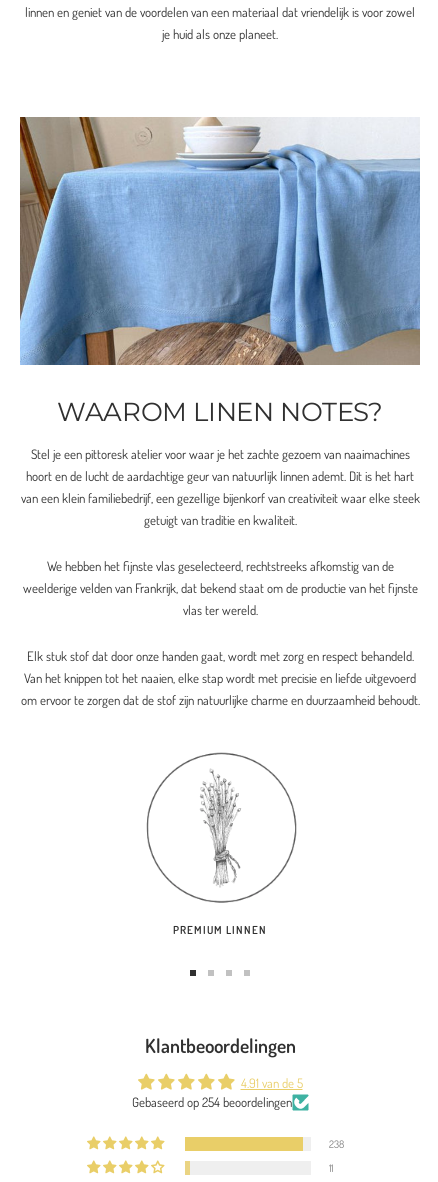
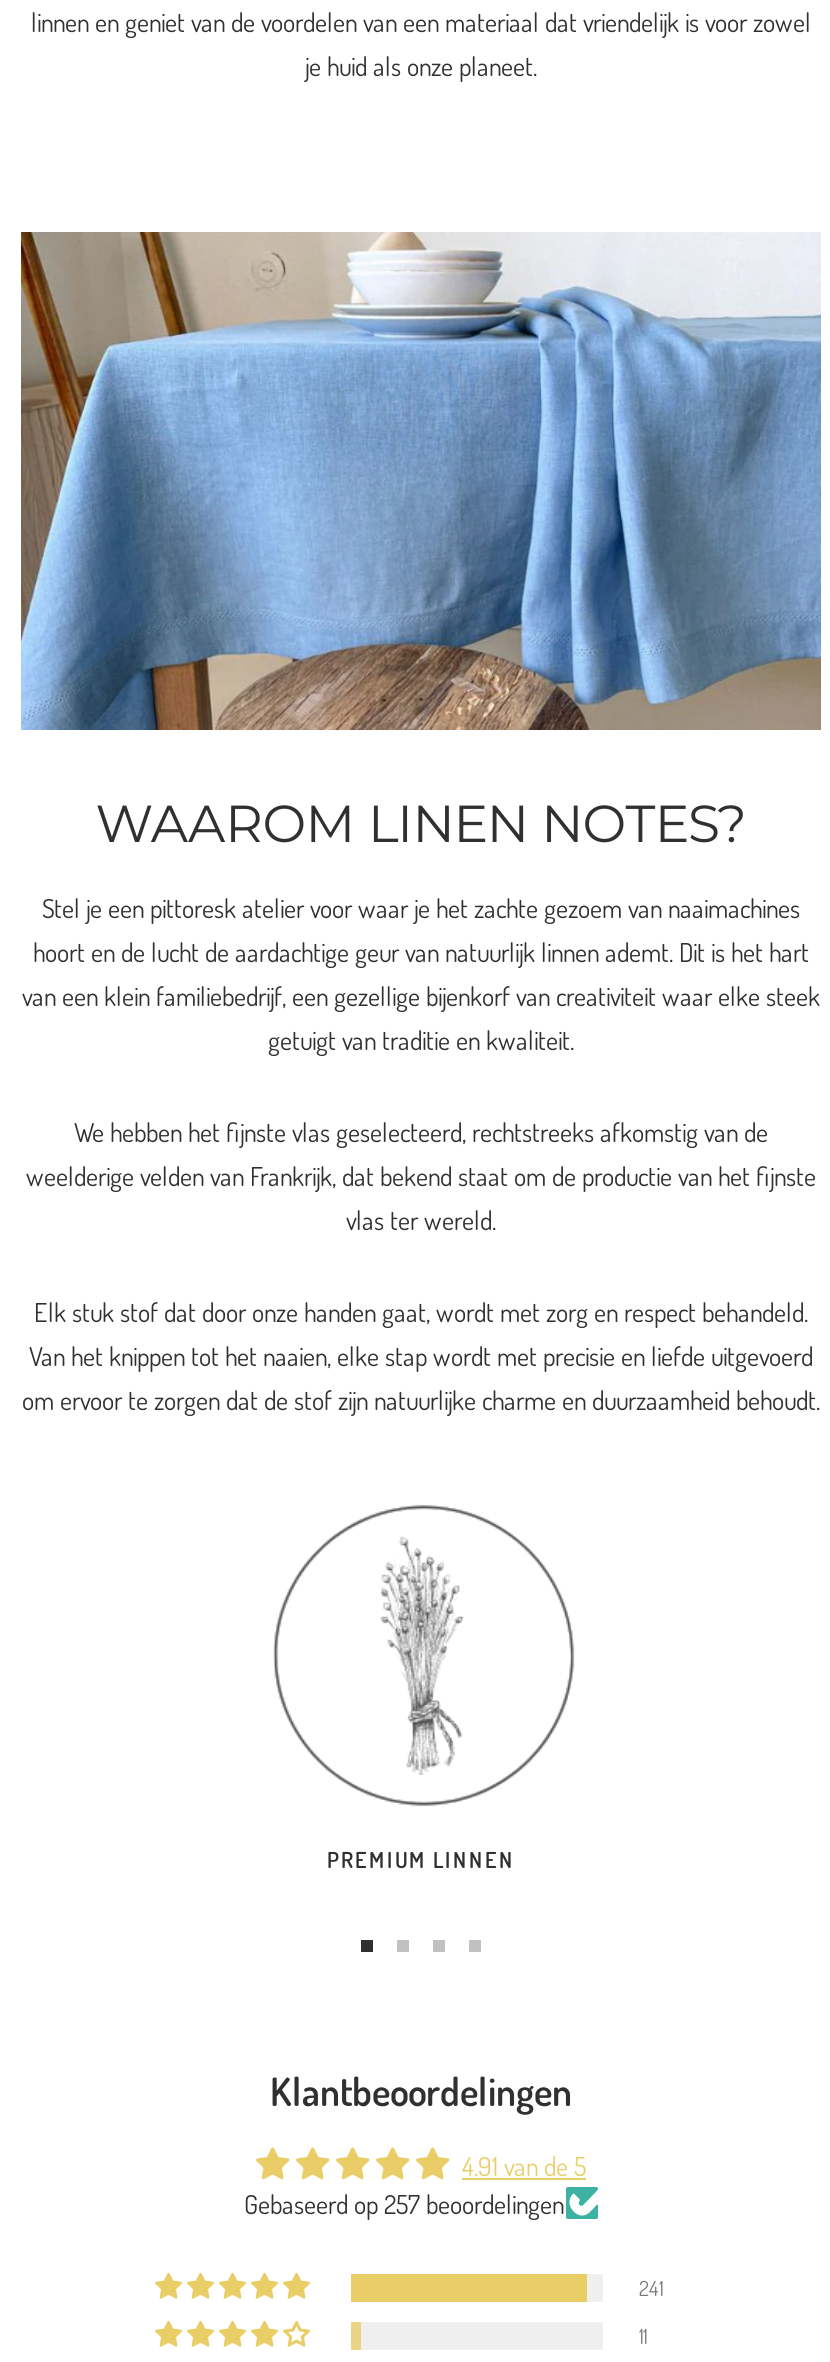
- Gebaseerd op 254 beoordelingen
+ Gebaseerd op 257 beoordelingen

- 238
+ 241
